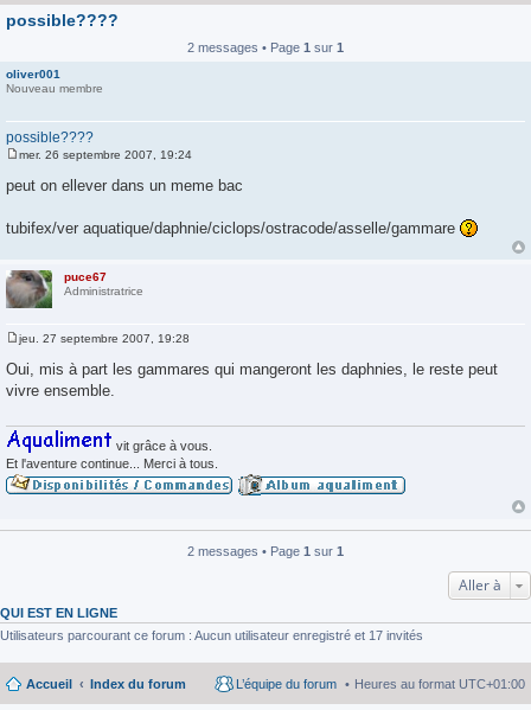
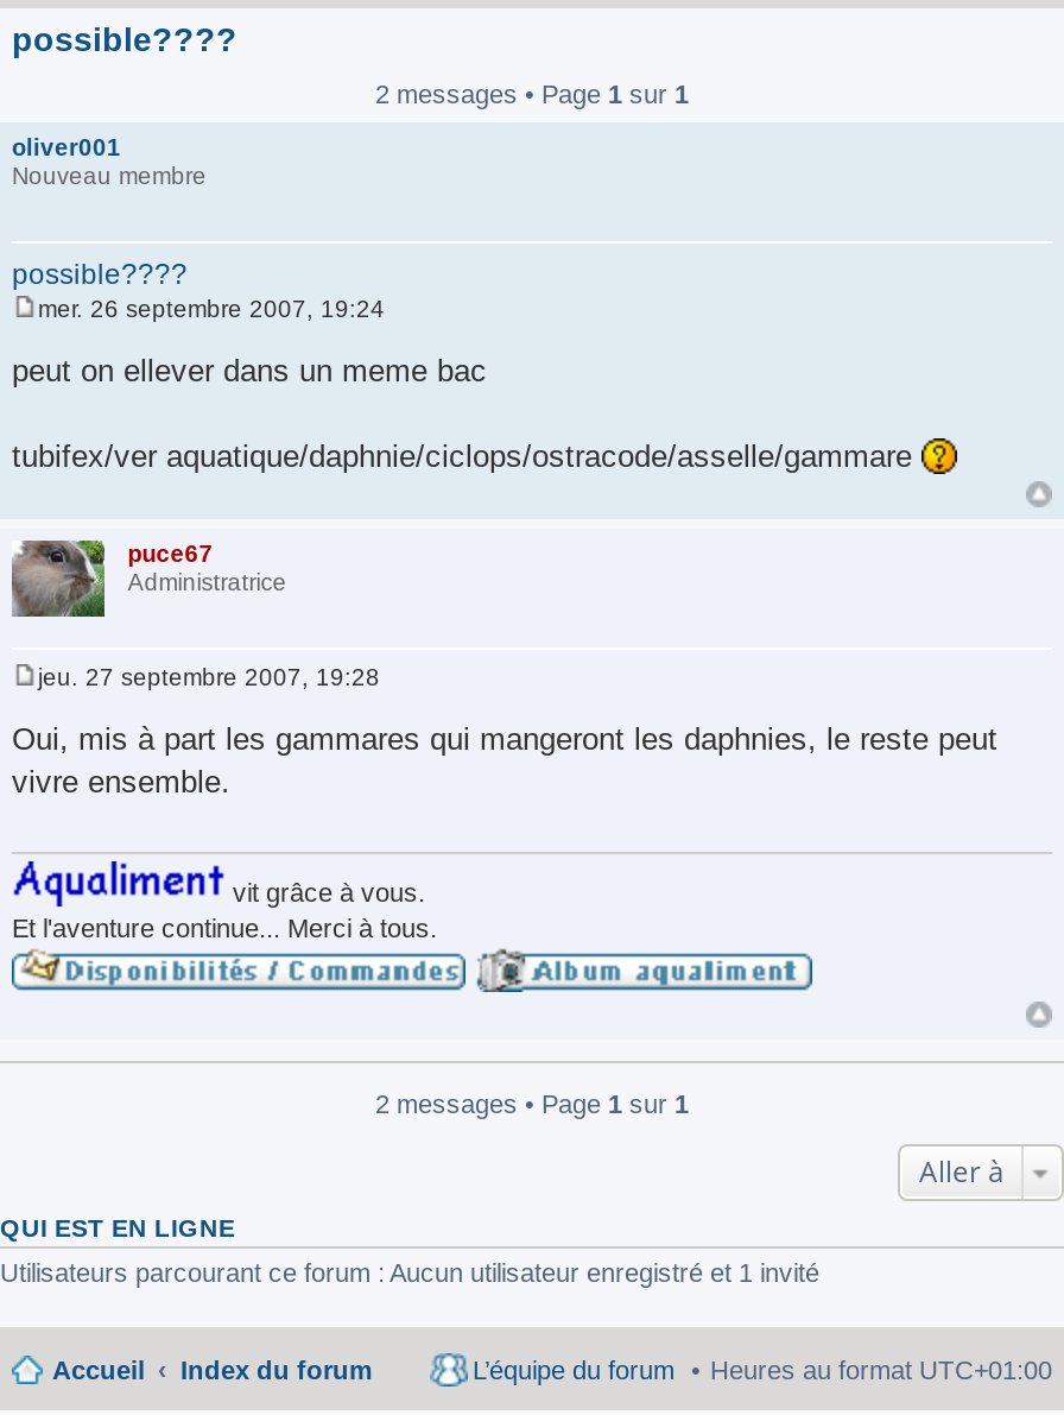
- Utilisateurs parcourant ce forum : Aucun utilisateur enregistré et 17 invités
+ Utilisateurs parcourant ce forum : Aucun utilisateur enregistré et 1 invité
